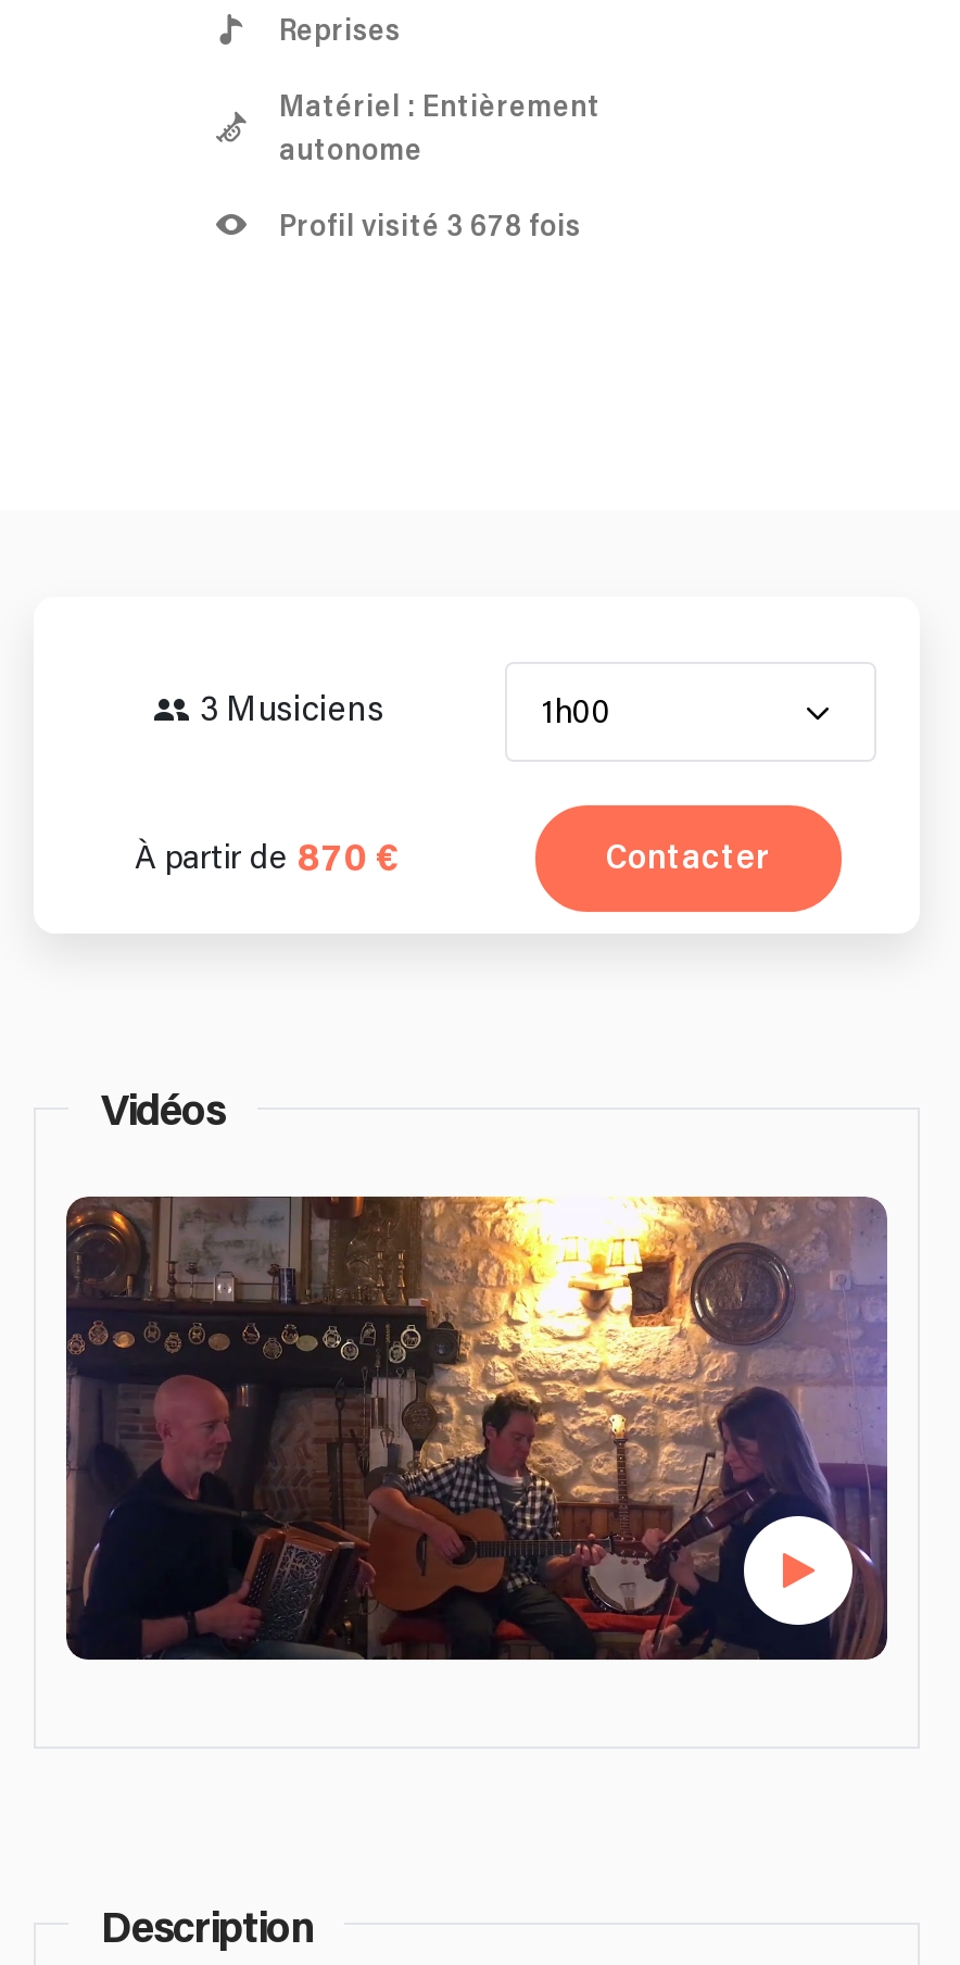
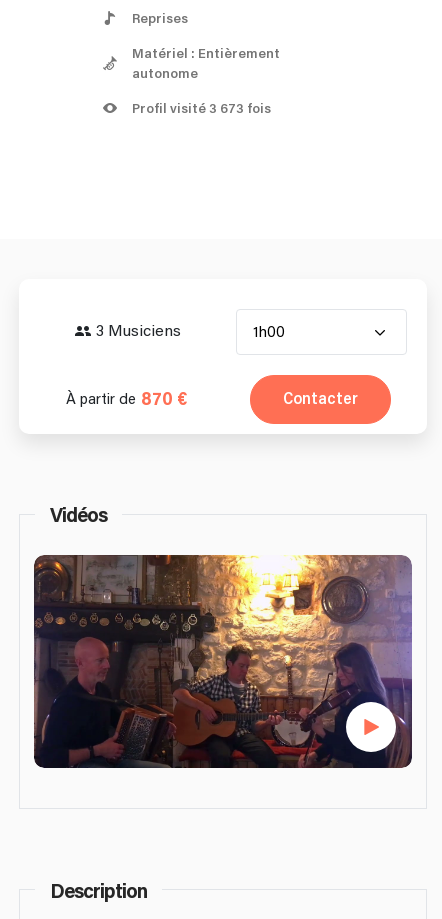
- Profil visité 3 678 fois
+ Profil visité 3 673 fois
